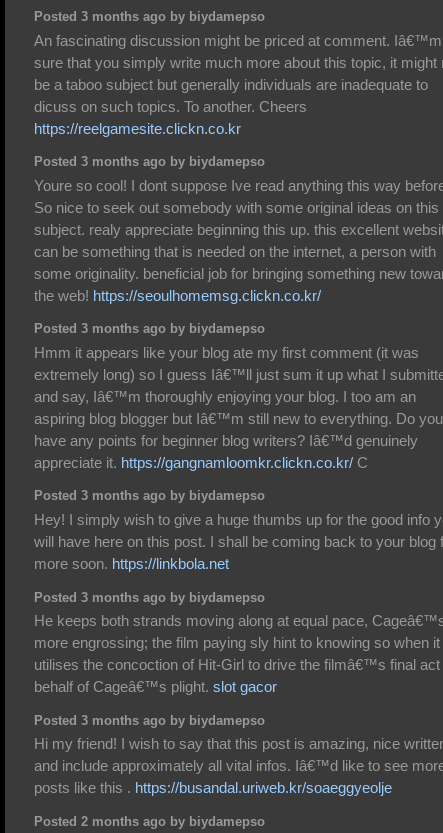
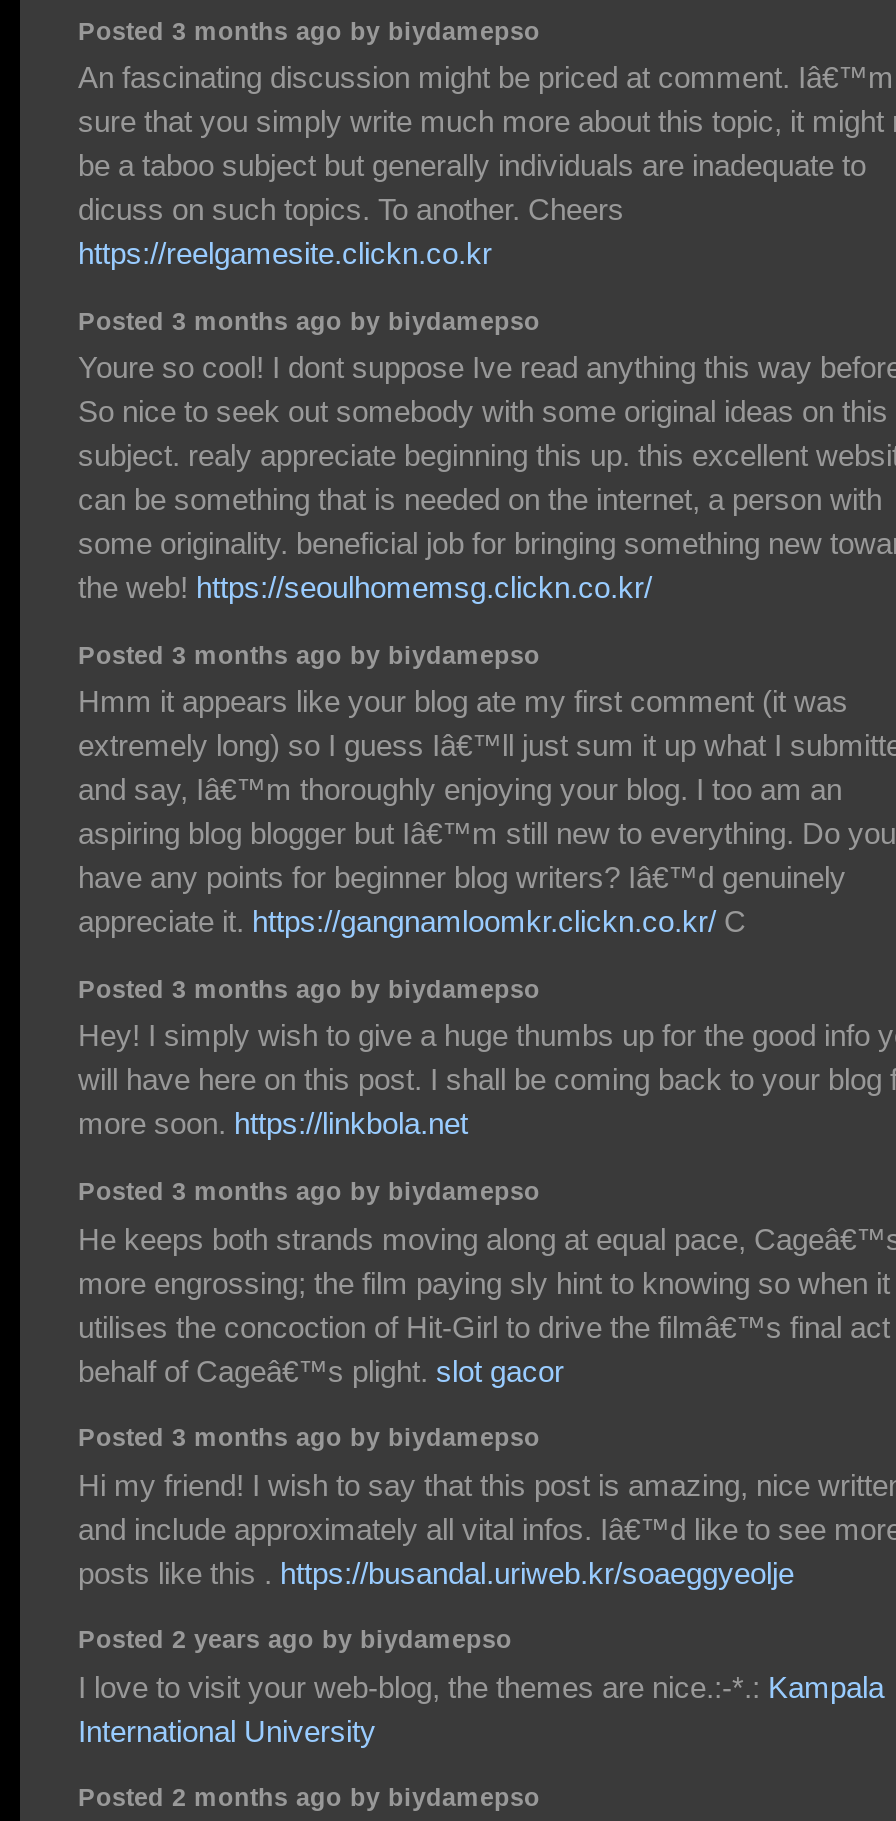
+ Posted 2 years ago by biydamepso
+ I love to visit your web-blog, the themes are nice.:-*.: Kampala
+ International University
